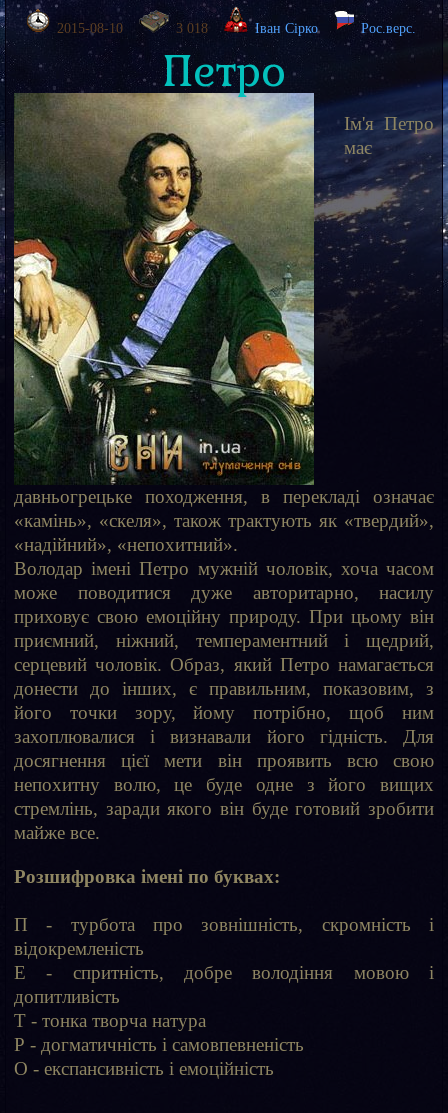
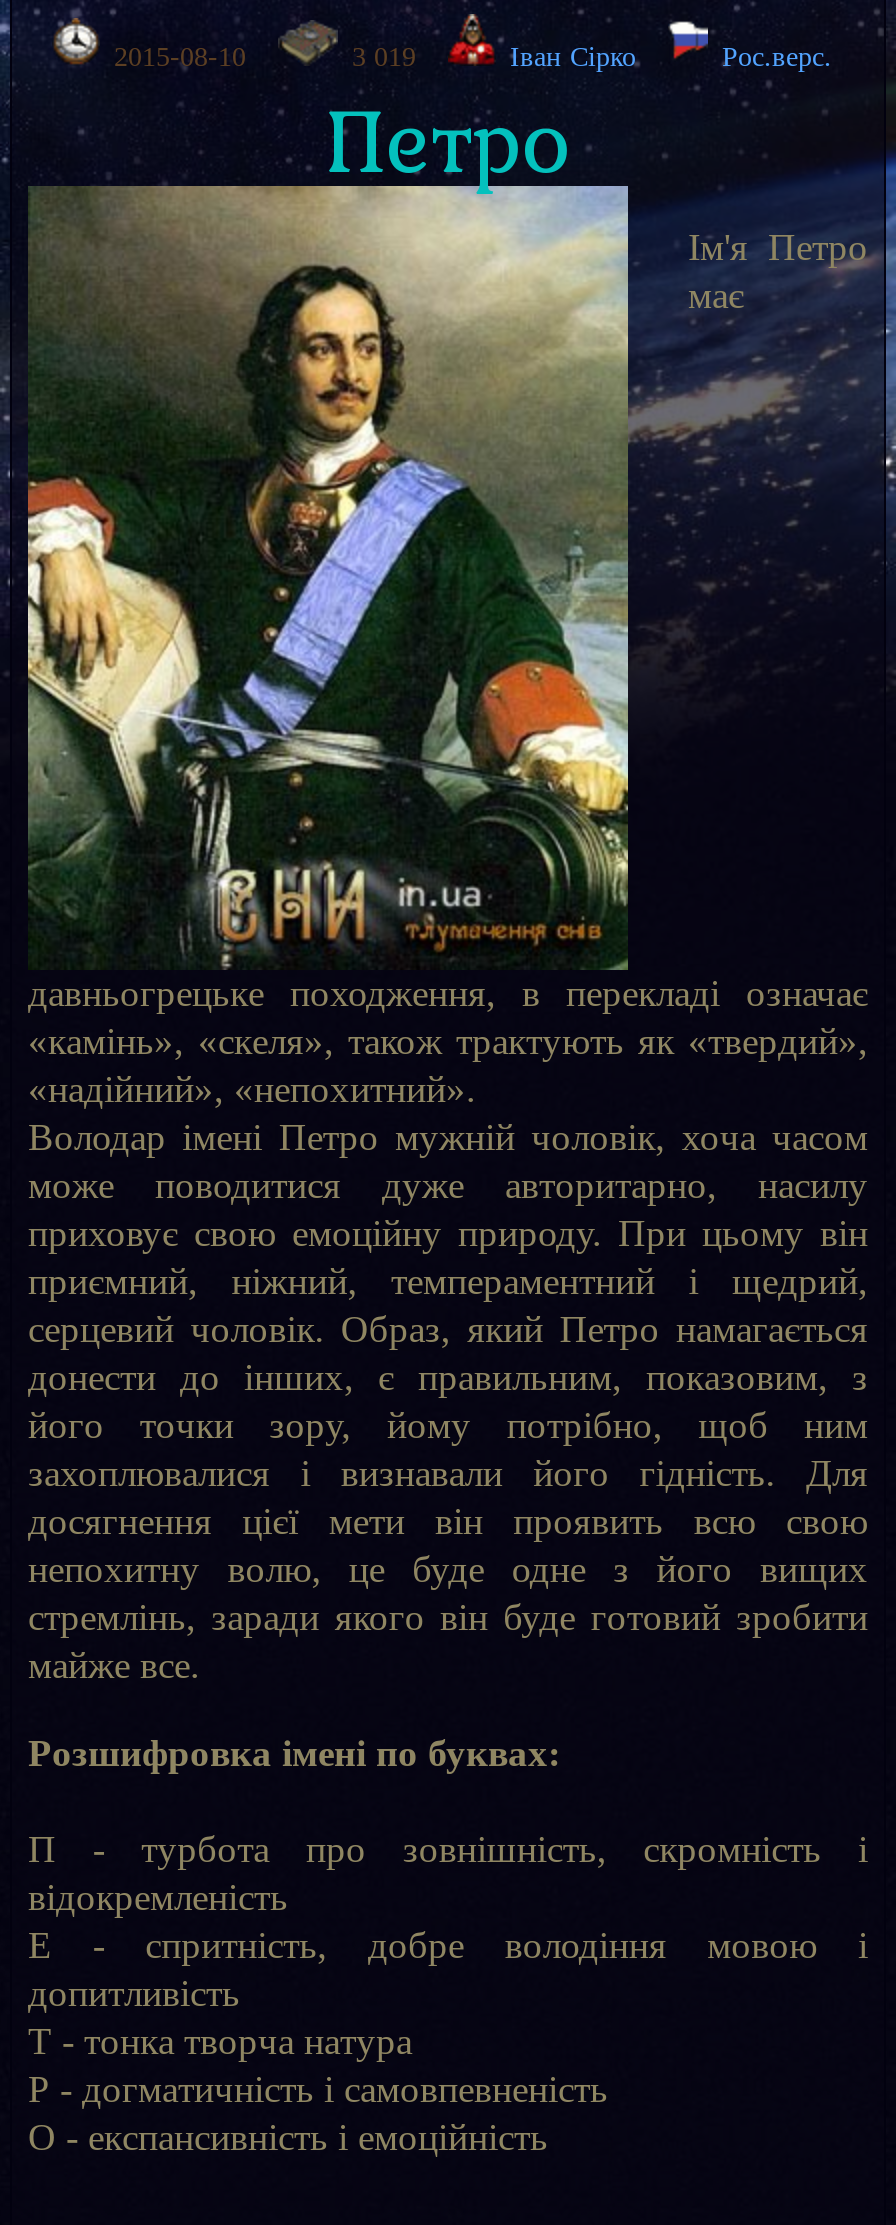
- 3 018
+ 3 019
